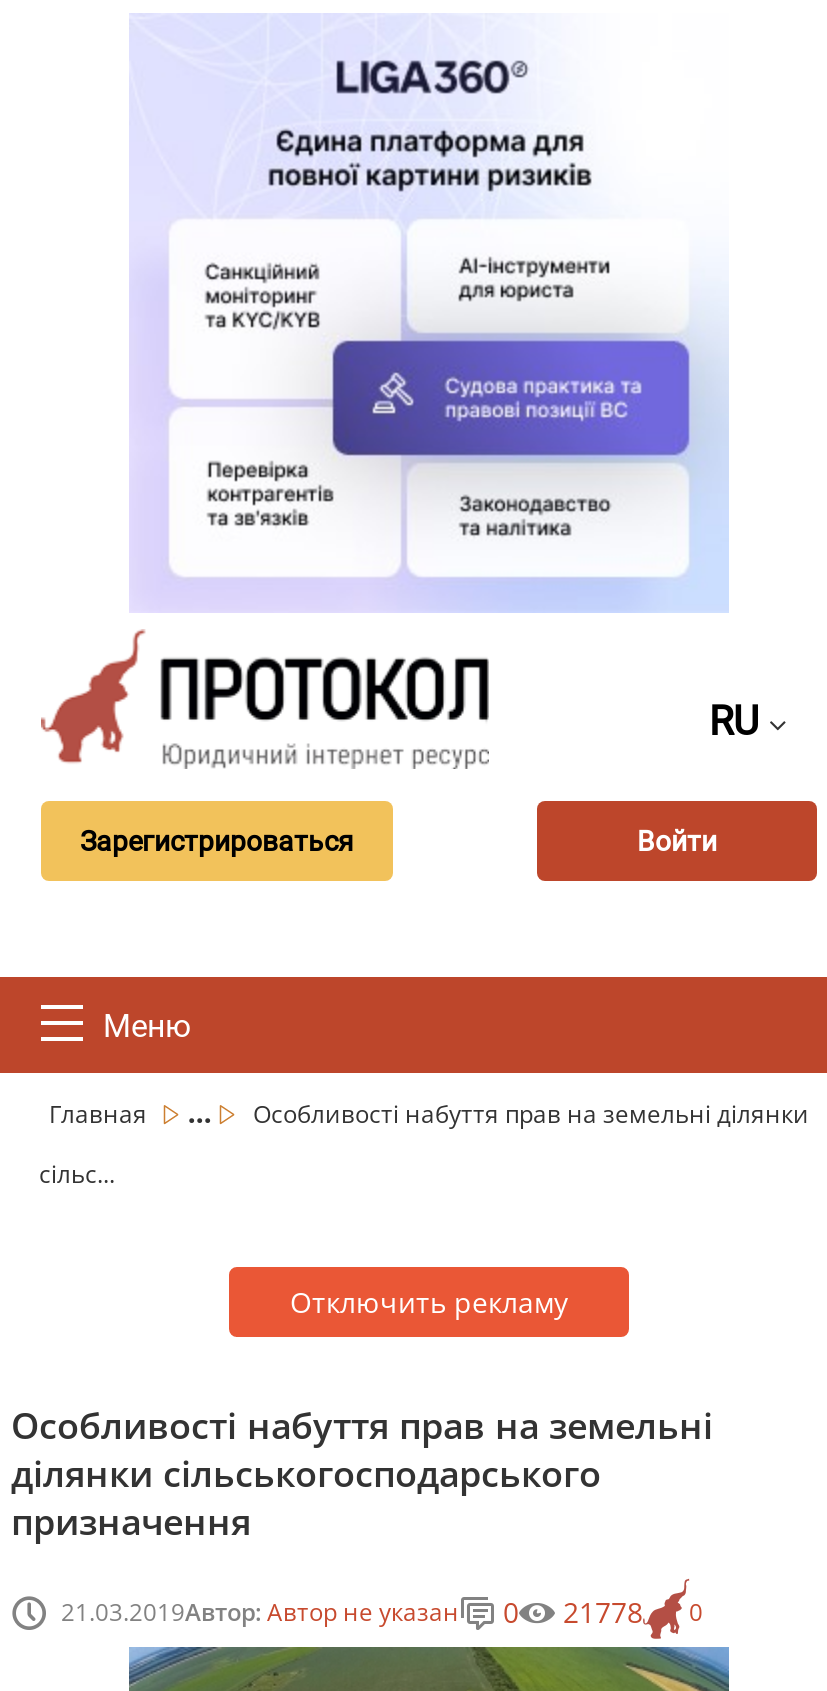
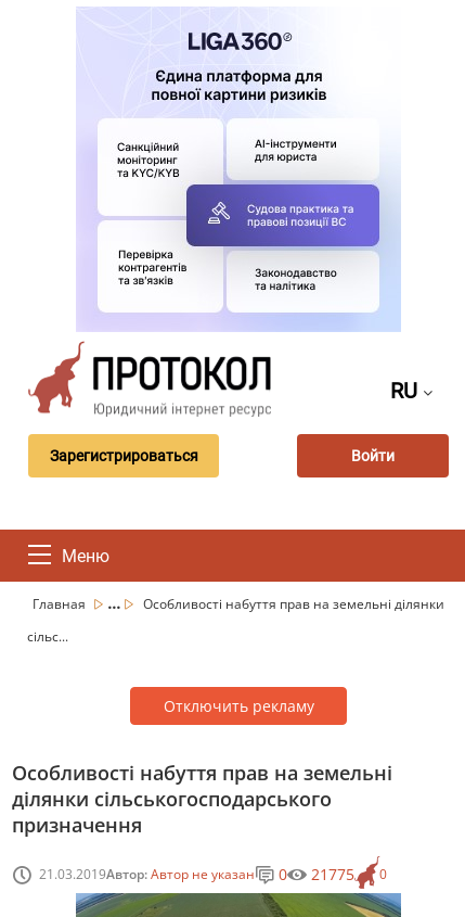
- 21.03.2019Автор: Автор не указан 0 21778 0
+ 21.03.2019Автор: Автор не указан 0 21775 0
